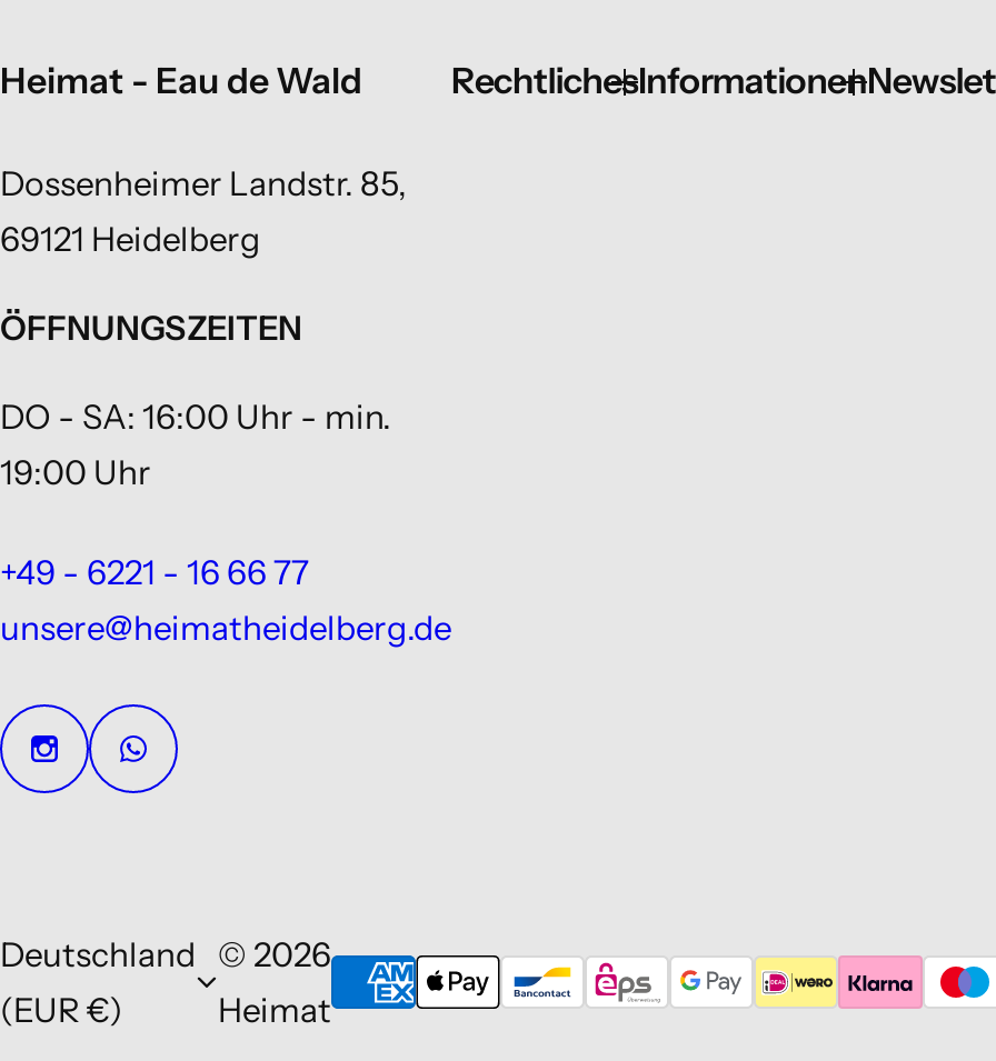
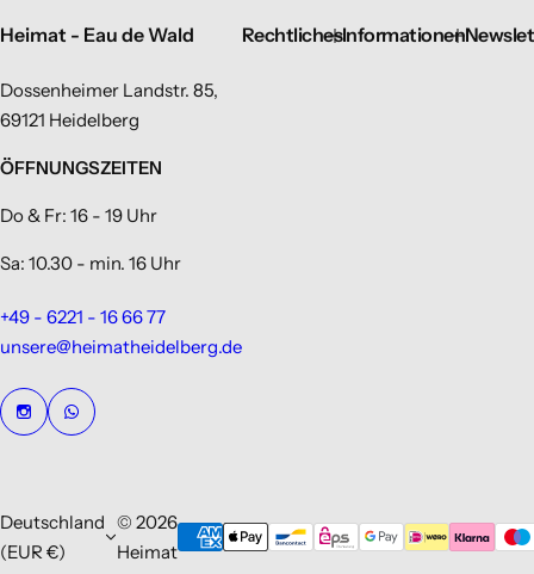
- DO - SA: 16:00 Uhr - min.
- 19:00 Uhr
+ Do & Fr: 16 - 19 Uhr
+ Sa: 10.30 - min. 16 Uhr
